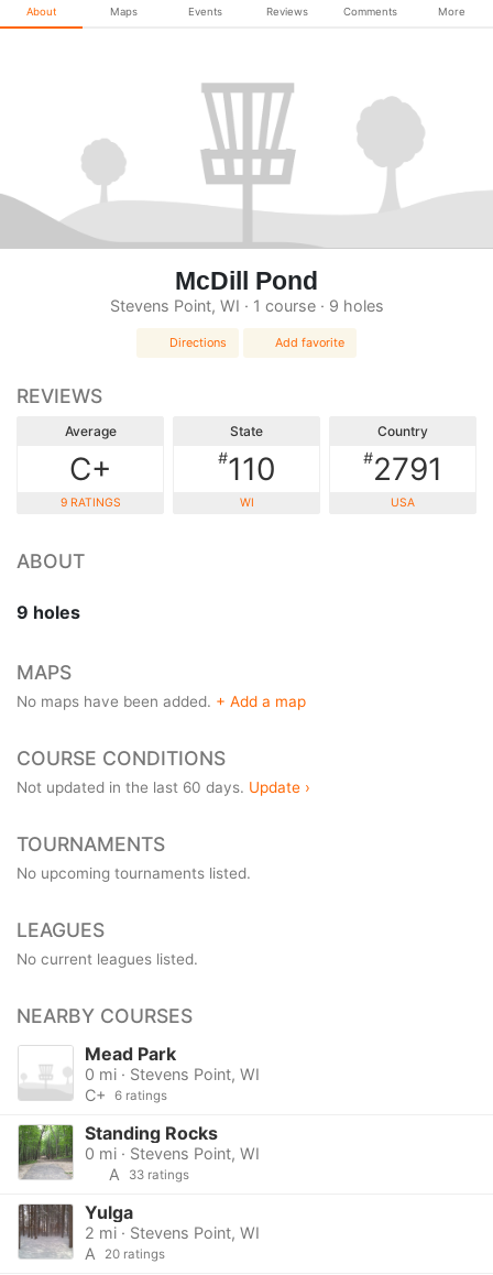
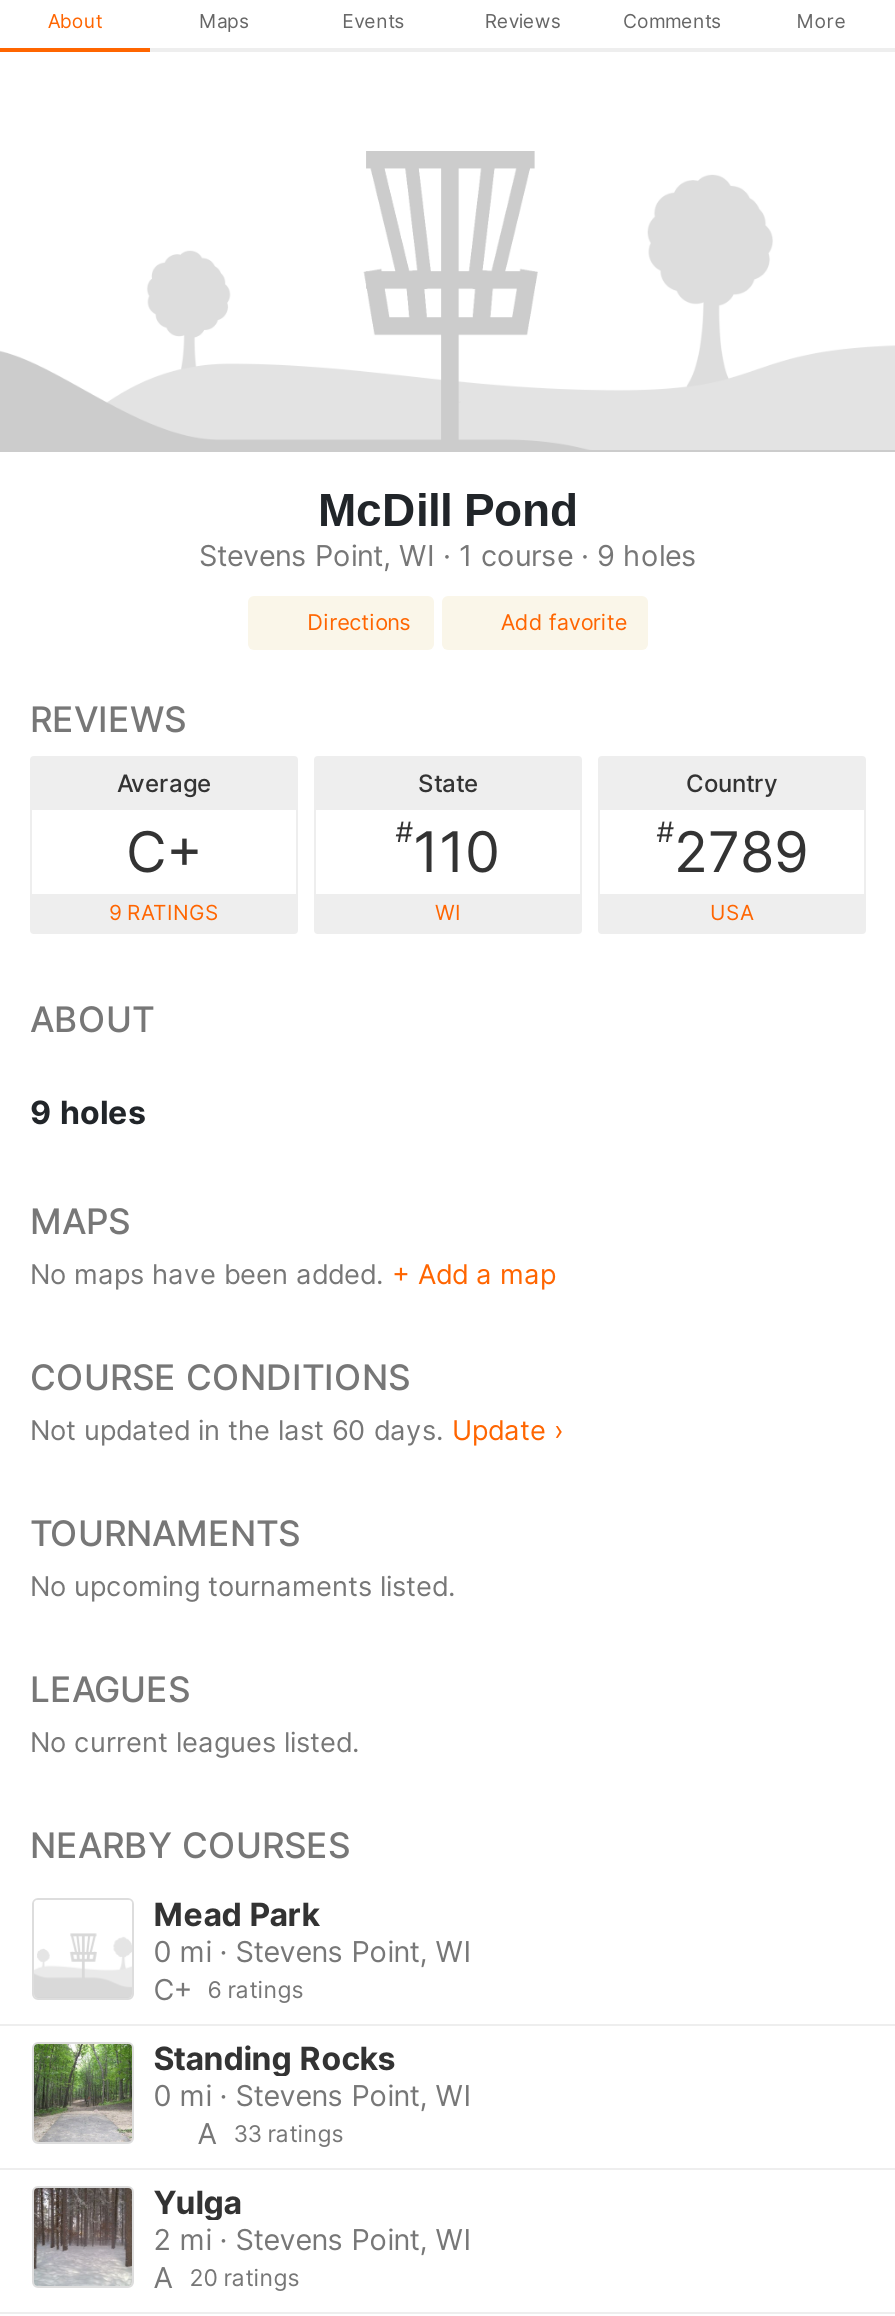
- #2791
+ #2789
